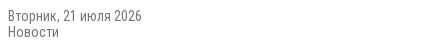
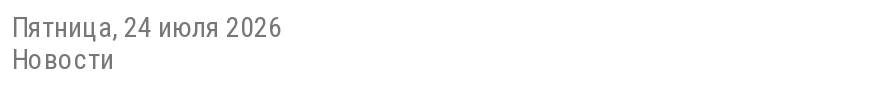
- Вторник, 21 июля 2026
+ Пятница, 24 июля 2026
